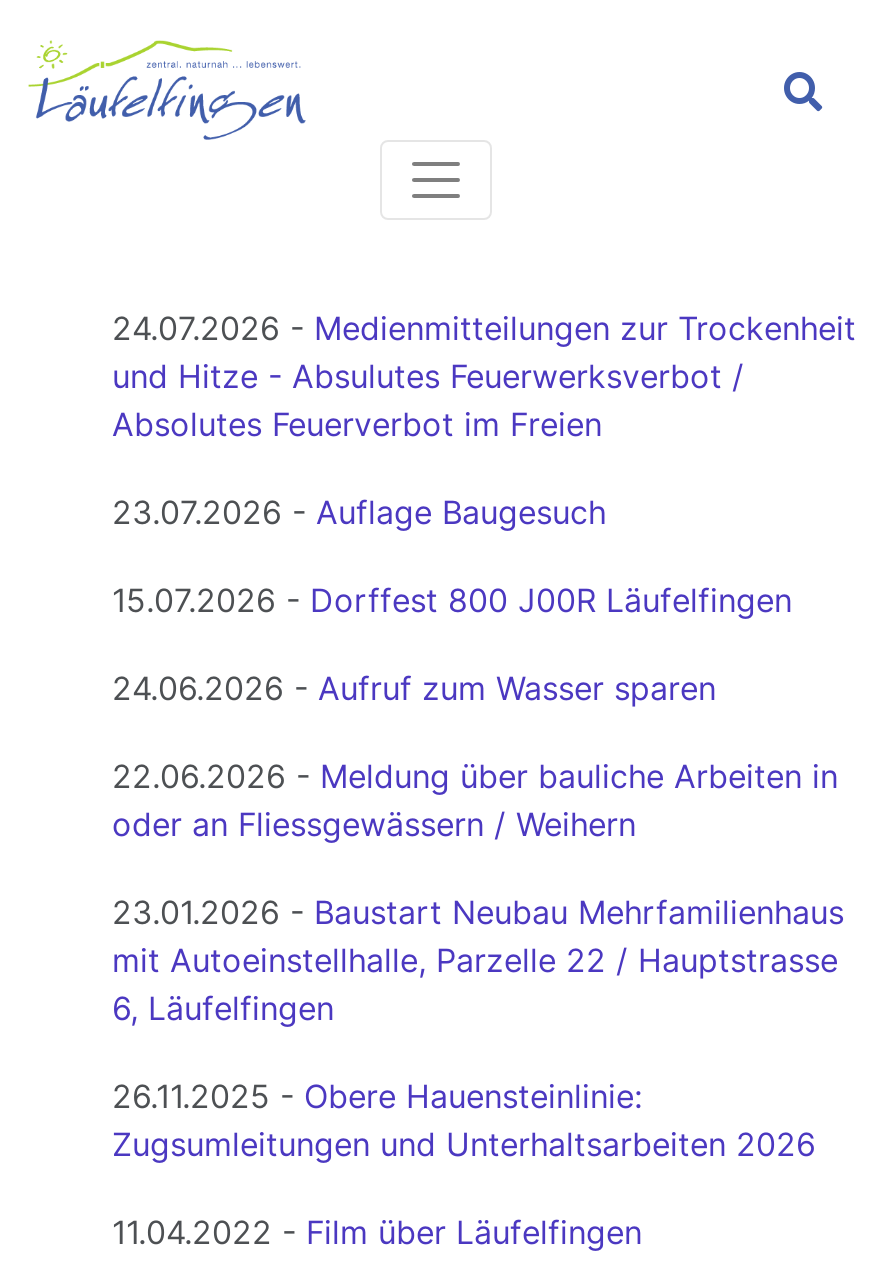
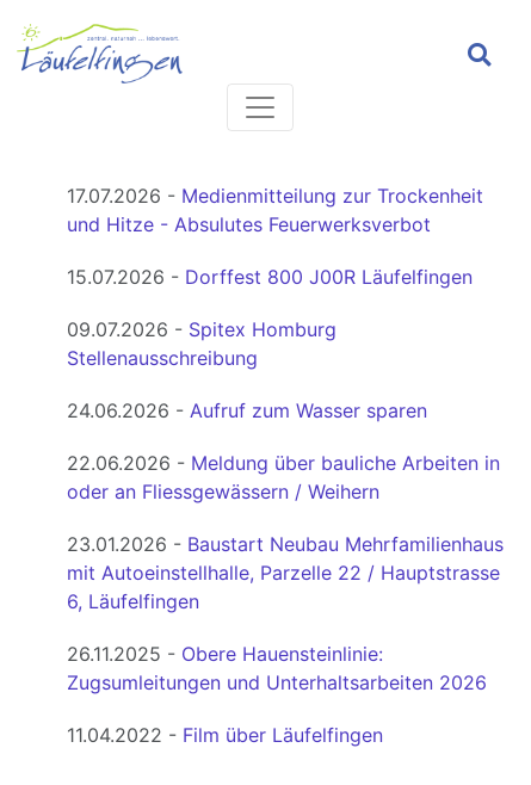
- 24.07.2026 - Medienmitteilungen zur Trockenheit
- und Hitze - Absulutes Feuerwerksverbot /
- Absolutes Feuerverbot im Freien
- 23.07.2026 - Auflage Baugesuch
+ 17.07.2026 - Medienmitteilung zur Trockenheit
+ und Hitze - Absulutes Feuerwerksverbot

moved up: 15.07.2026 - Dorffest 800 J00R Läufelfingen

+ 09.07.2026 - Spitex Homburg
+ Stellenausschreibung
